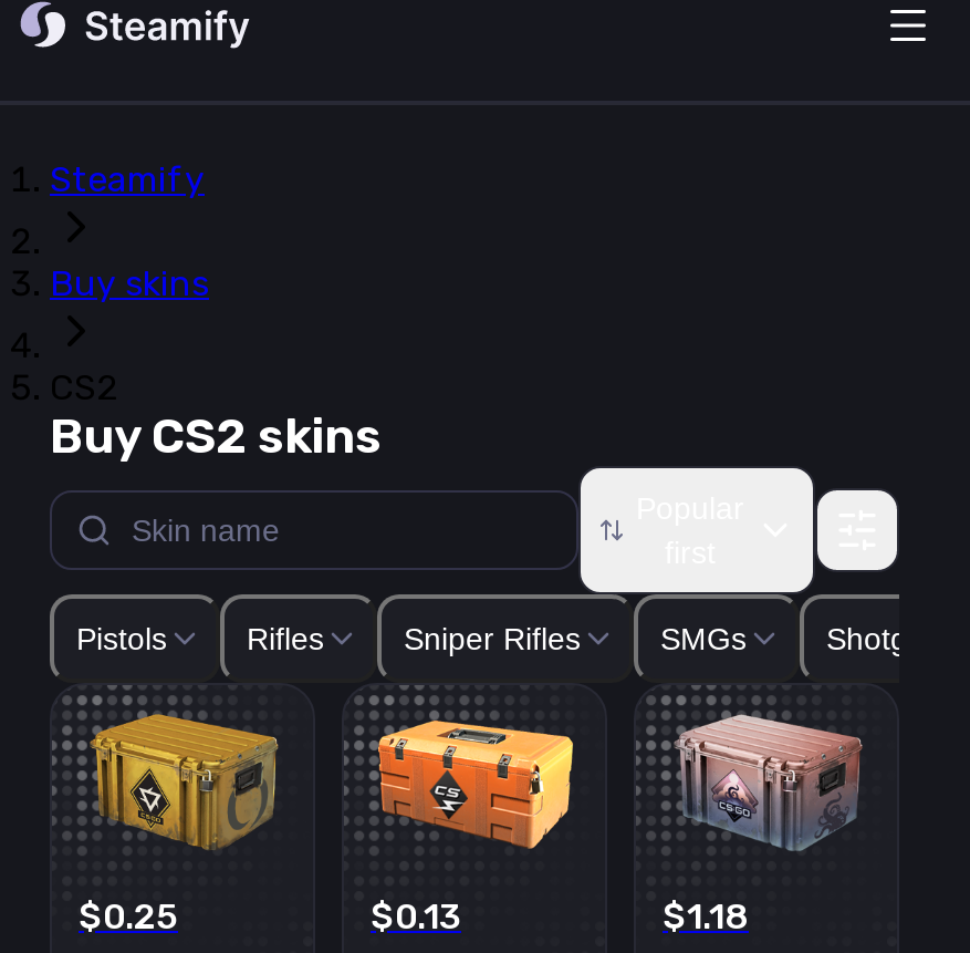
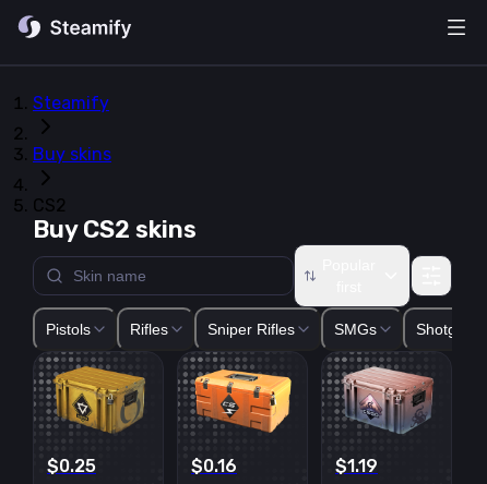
- $0.13
+ $0.16

- $1.18
+ $1.19
